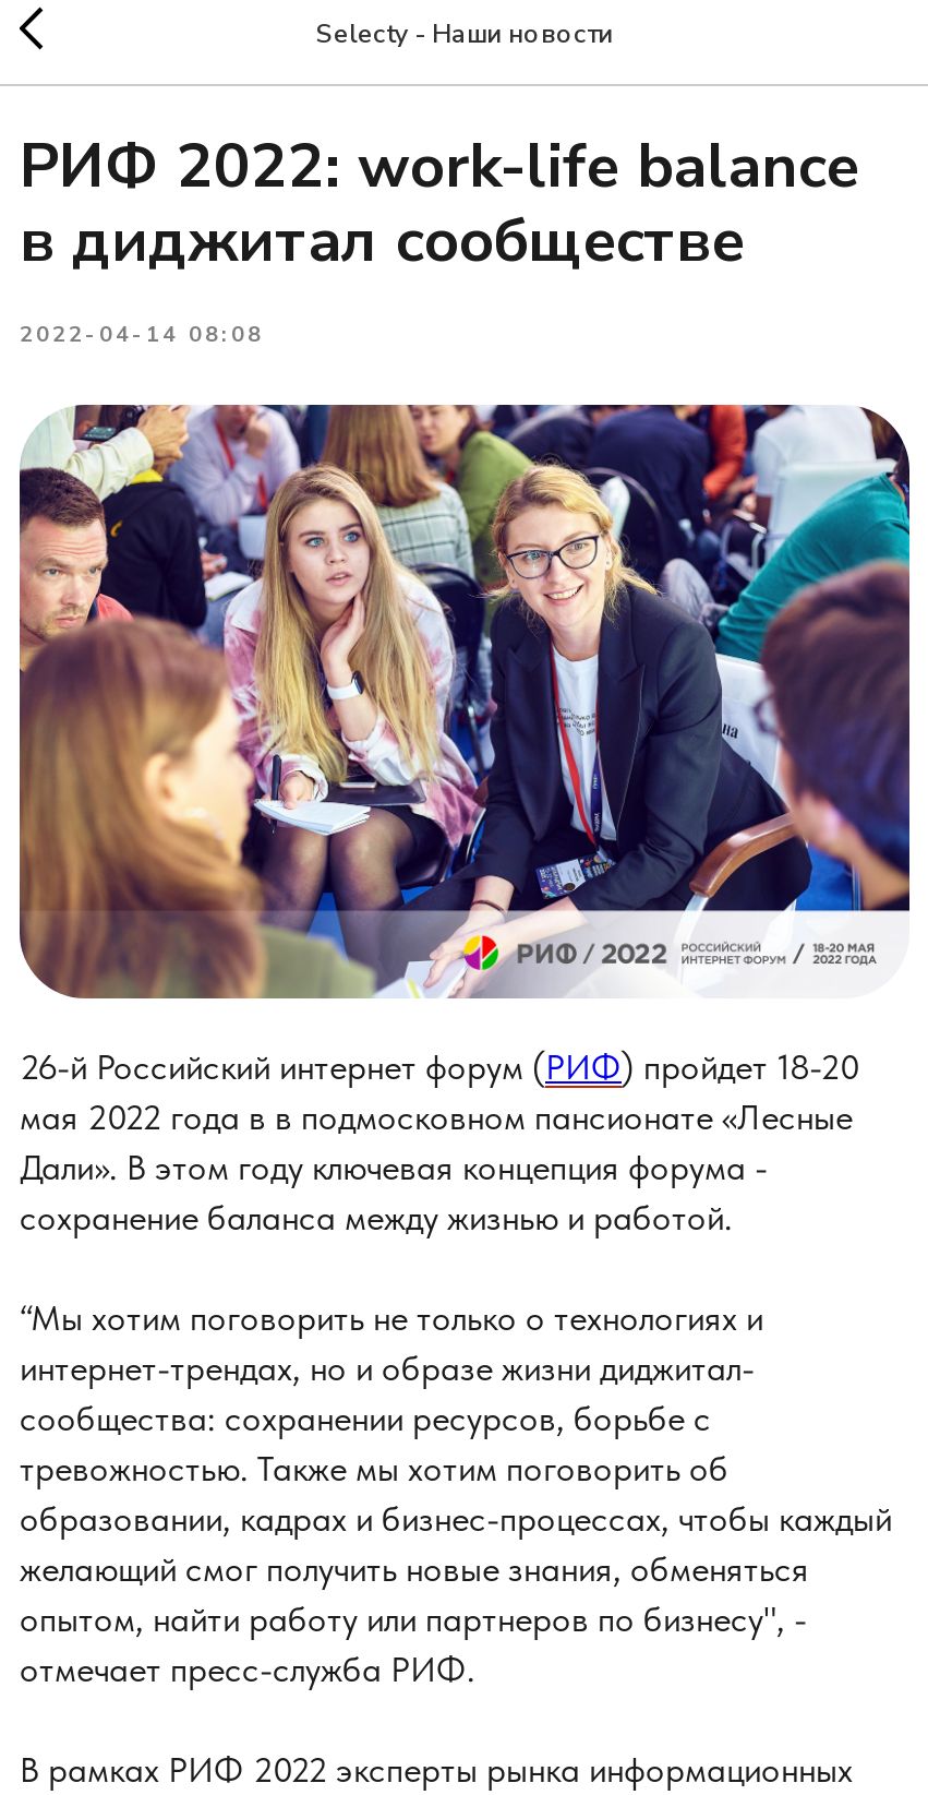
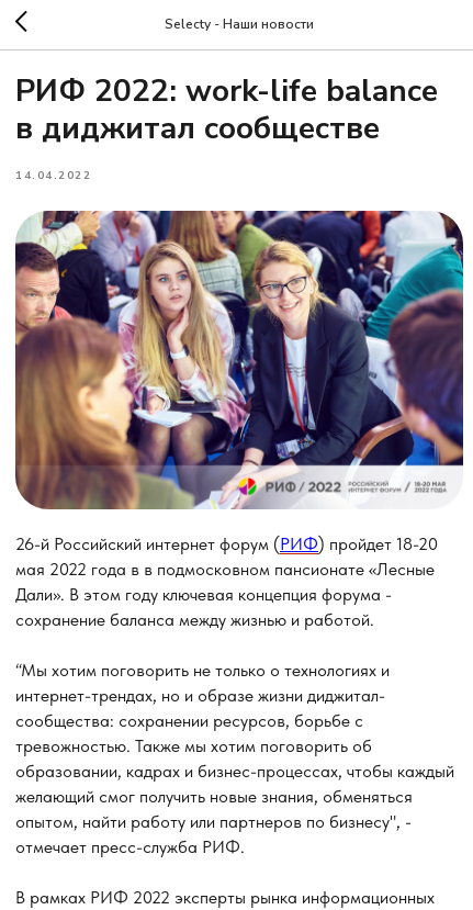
- 2022-04-14 08:08
+ 14.04.2022
